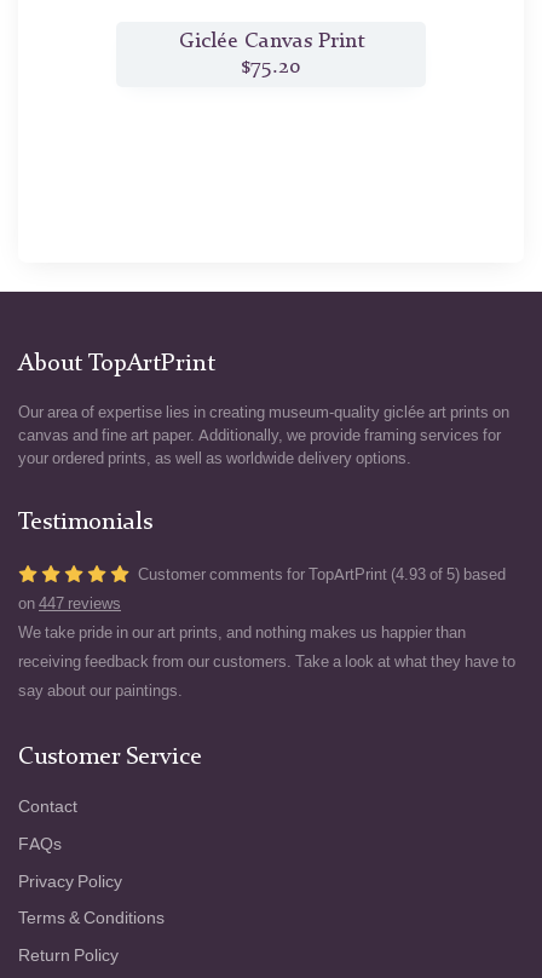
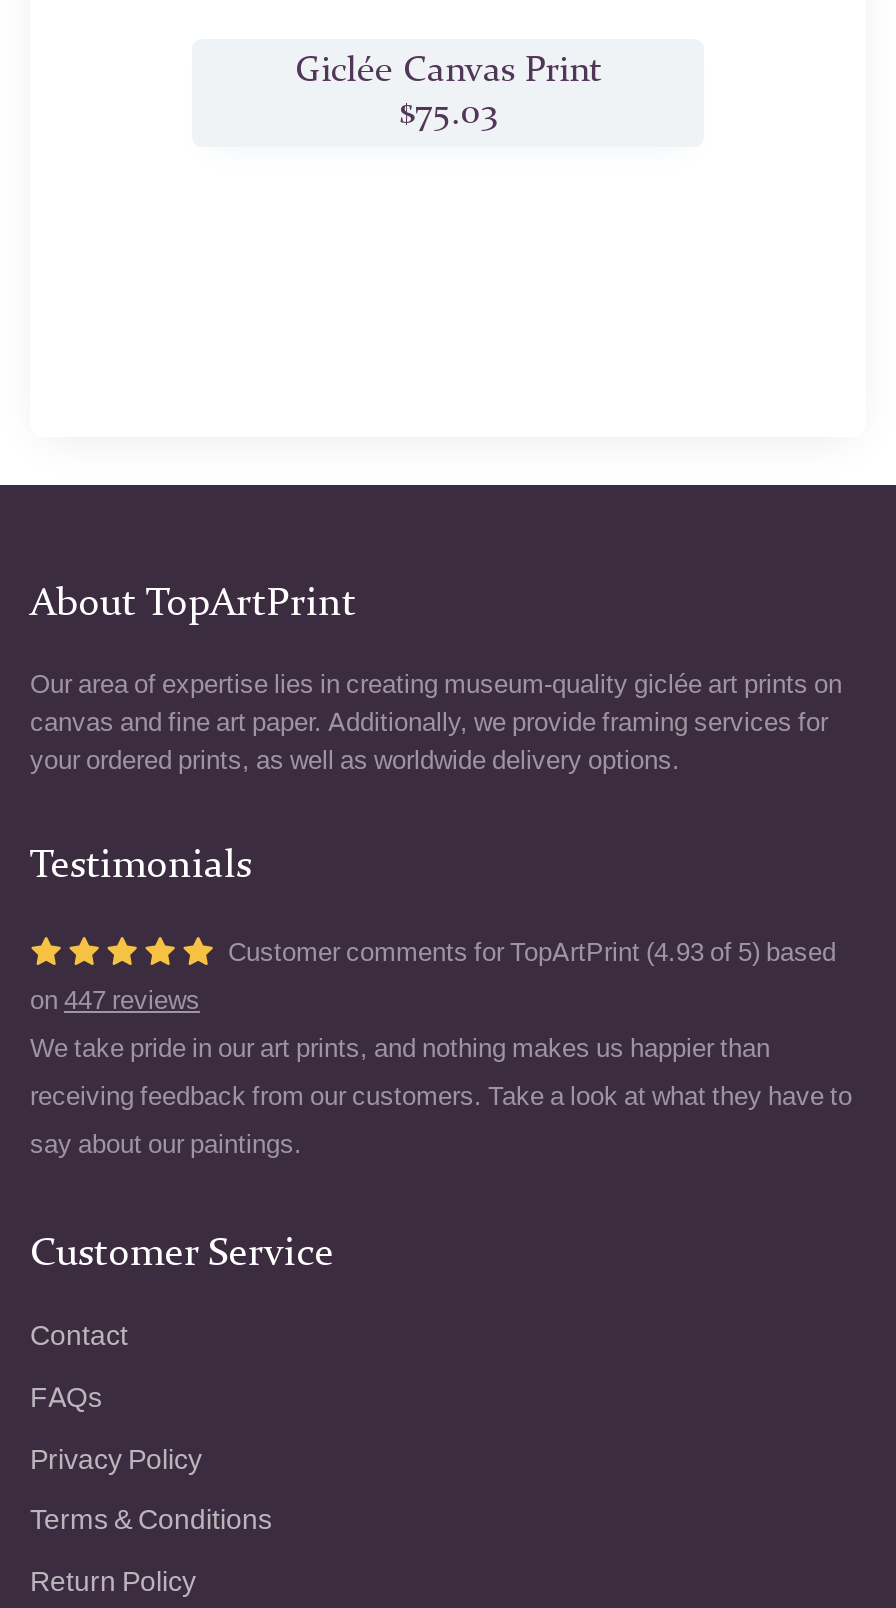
- $75.20
+ $75.03
